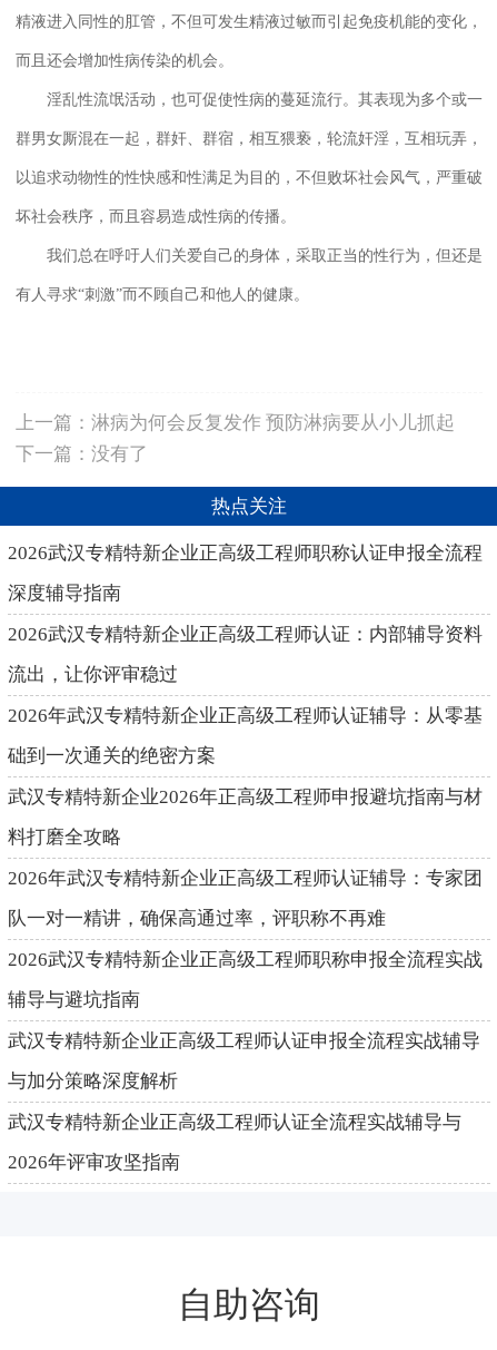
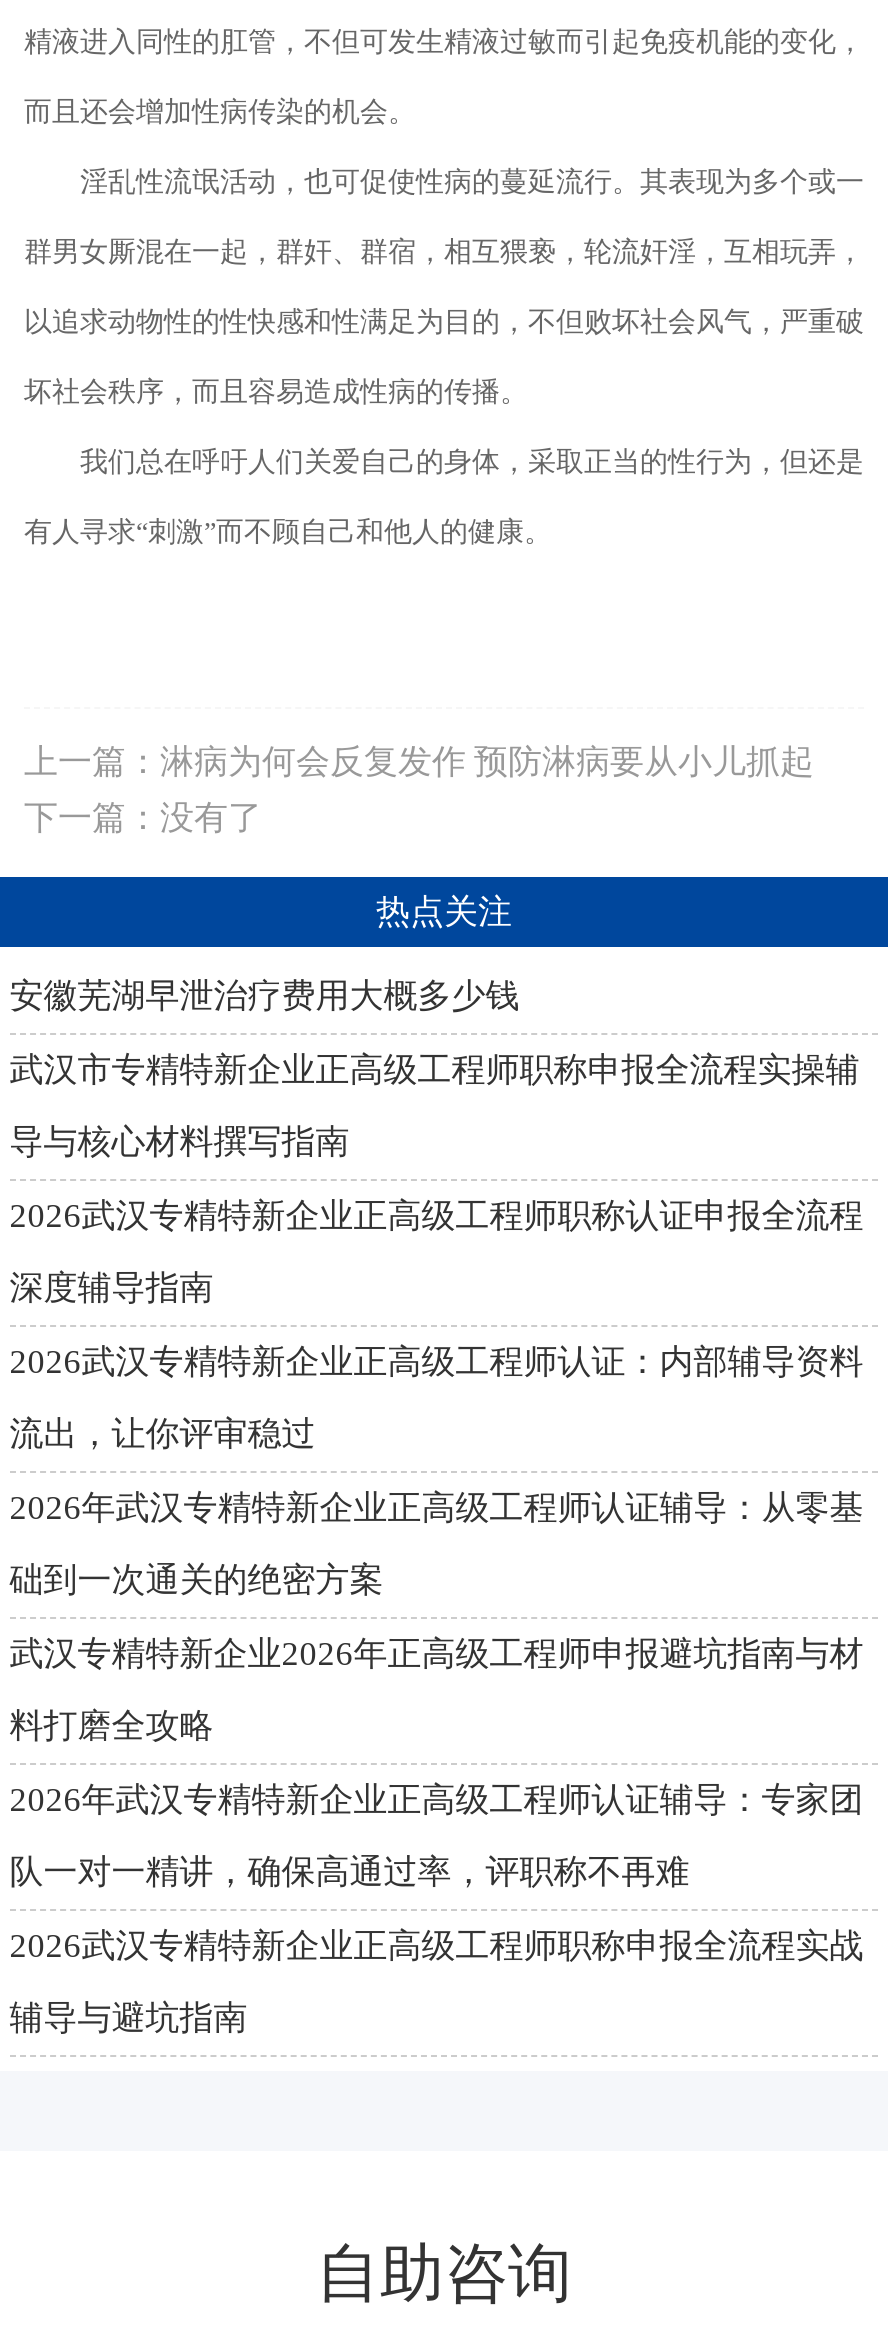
+ 安徽芜湖早泄治疗费用大概多少钱
+ 武汉市专精特新企业正高级工程师职称申报全流程实操辅
+ 导与核心材料撰写指南

moved down: 2026武汉专精特新企业正高级工程师职称认证申报全流程 | 深度辅导指南 | 2026武汉专精特新企业正高级工程师认证：内部辅导资料 | ... | 2026武汉专精特新企业正高级工程师职称申报全流程实战 | 辅导与避坑指南

- 武汉专精特新企业正高级工程师认证申报全流程实战辅导
- 与加分策略深度解析
- 武汉专精特新企业正高级工程师认证全流程实战辅导与
- 2026年评审攻坚指南
